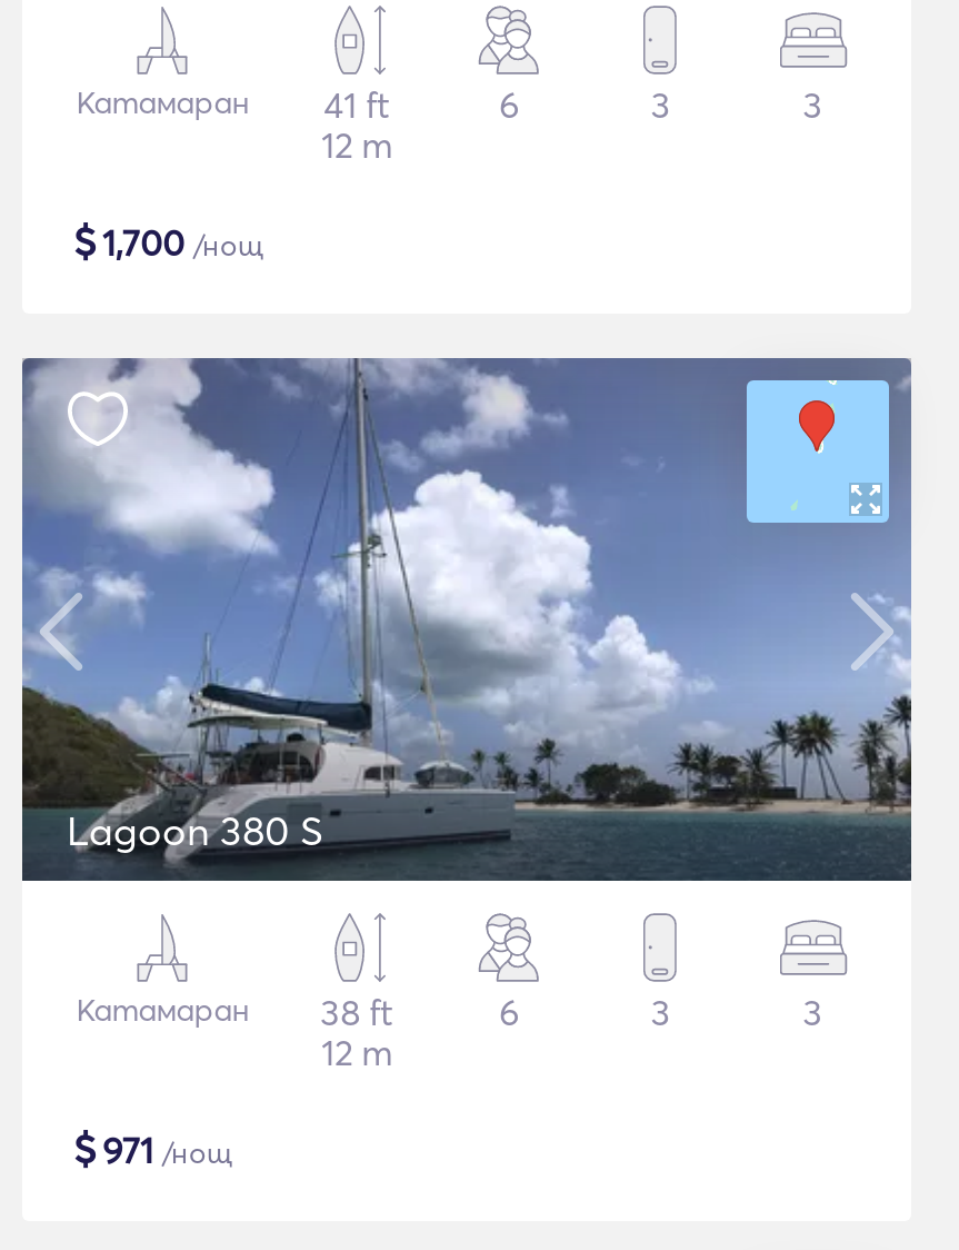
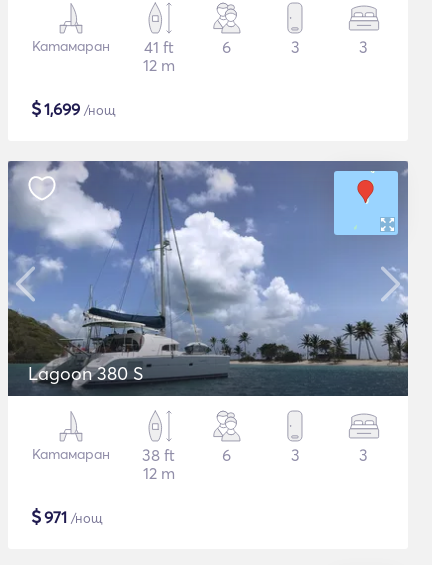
- $1,700 /нощ
+ $1,699 /нощ
